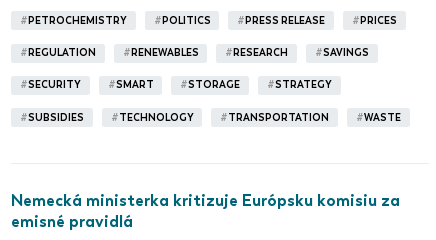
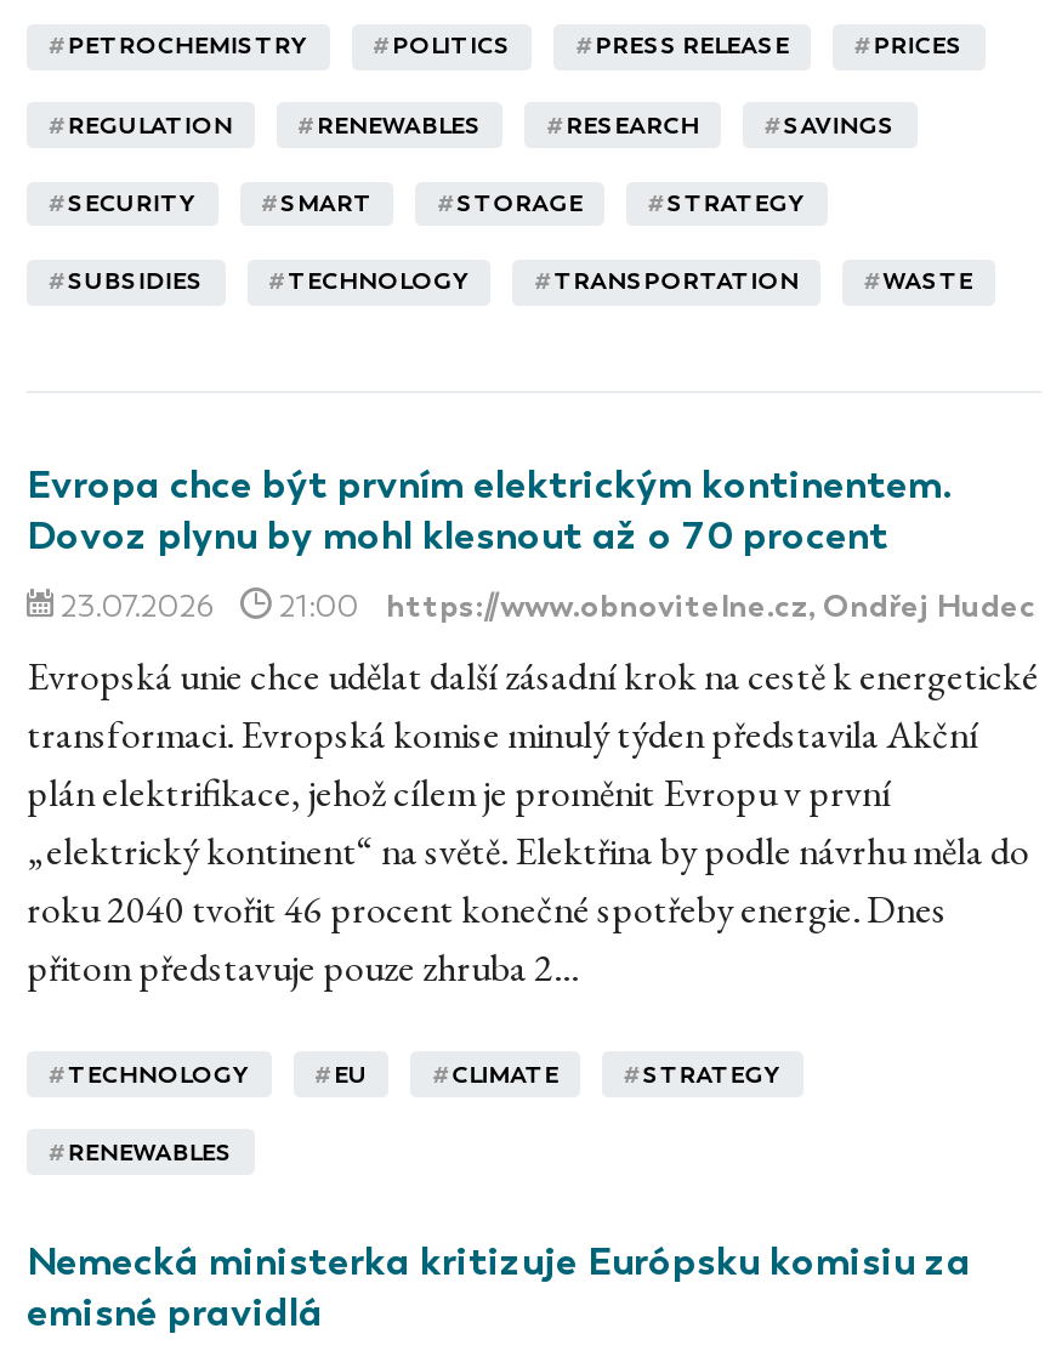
+ Evropa chce být prvním elektrickým kontinentem.
+ Dovoz plynu by mohl klesnout až o 70 procent
+ 23.07.2026
+ 21:00
+ https://www.obnovitelne.cz, Ondřej Hudec
+ Evropská unie chce udělat další zásadní krok na cestě k energetické
+ transformaci. Evropská komise minulý týden představila Akční
+ plán elektrifikace, jehož cílem je proměnit Evropu v první
+ „elektrický kontinent“ na světě. Elektřina by podle návrhu měla do
+ roku 2040 tvořit 46 procent konečné spotřeby energie. Dnes
+ přitom představuje pouze zhruba 2…
+ #TECHNOLOGY
+ #EU
+ #CLIMATE
+ #STRATEGY
+ #RENEWABLES
